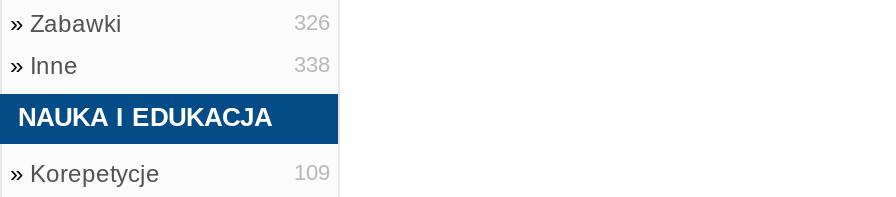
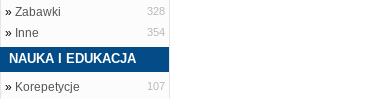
- 326
+ 328

- 338
+ 354

- 109
+ 107
